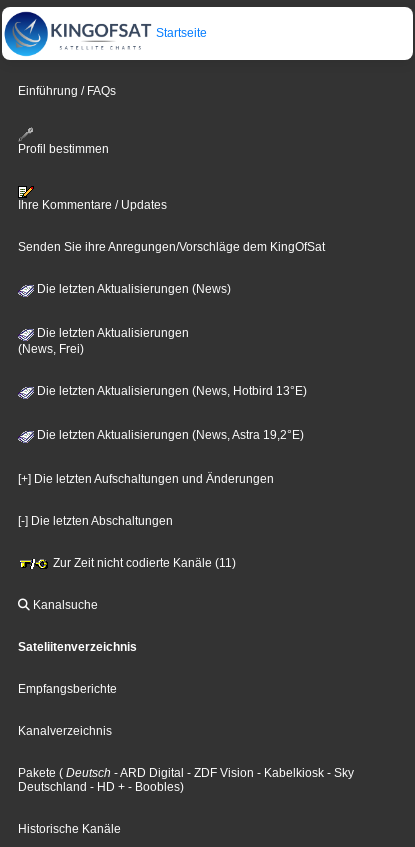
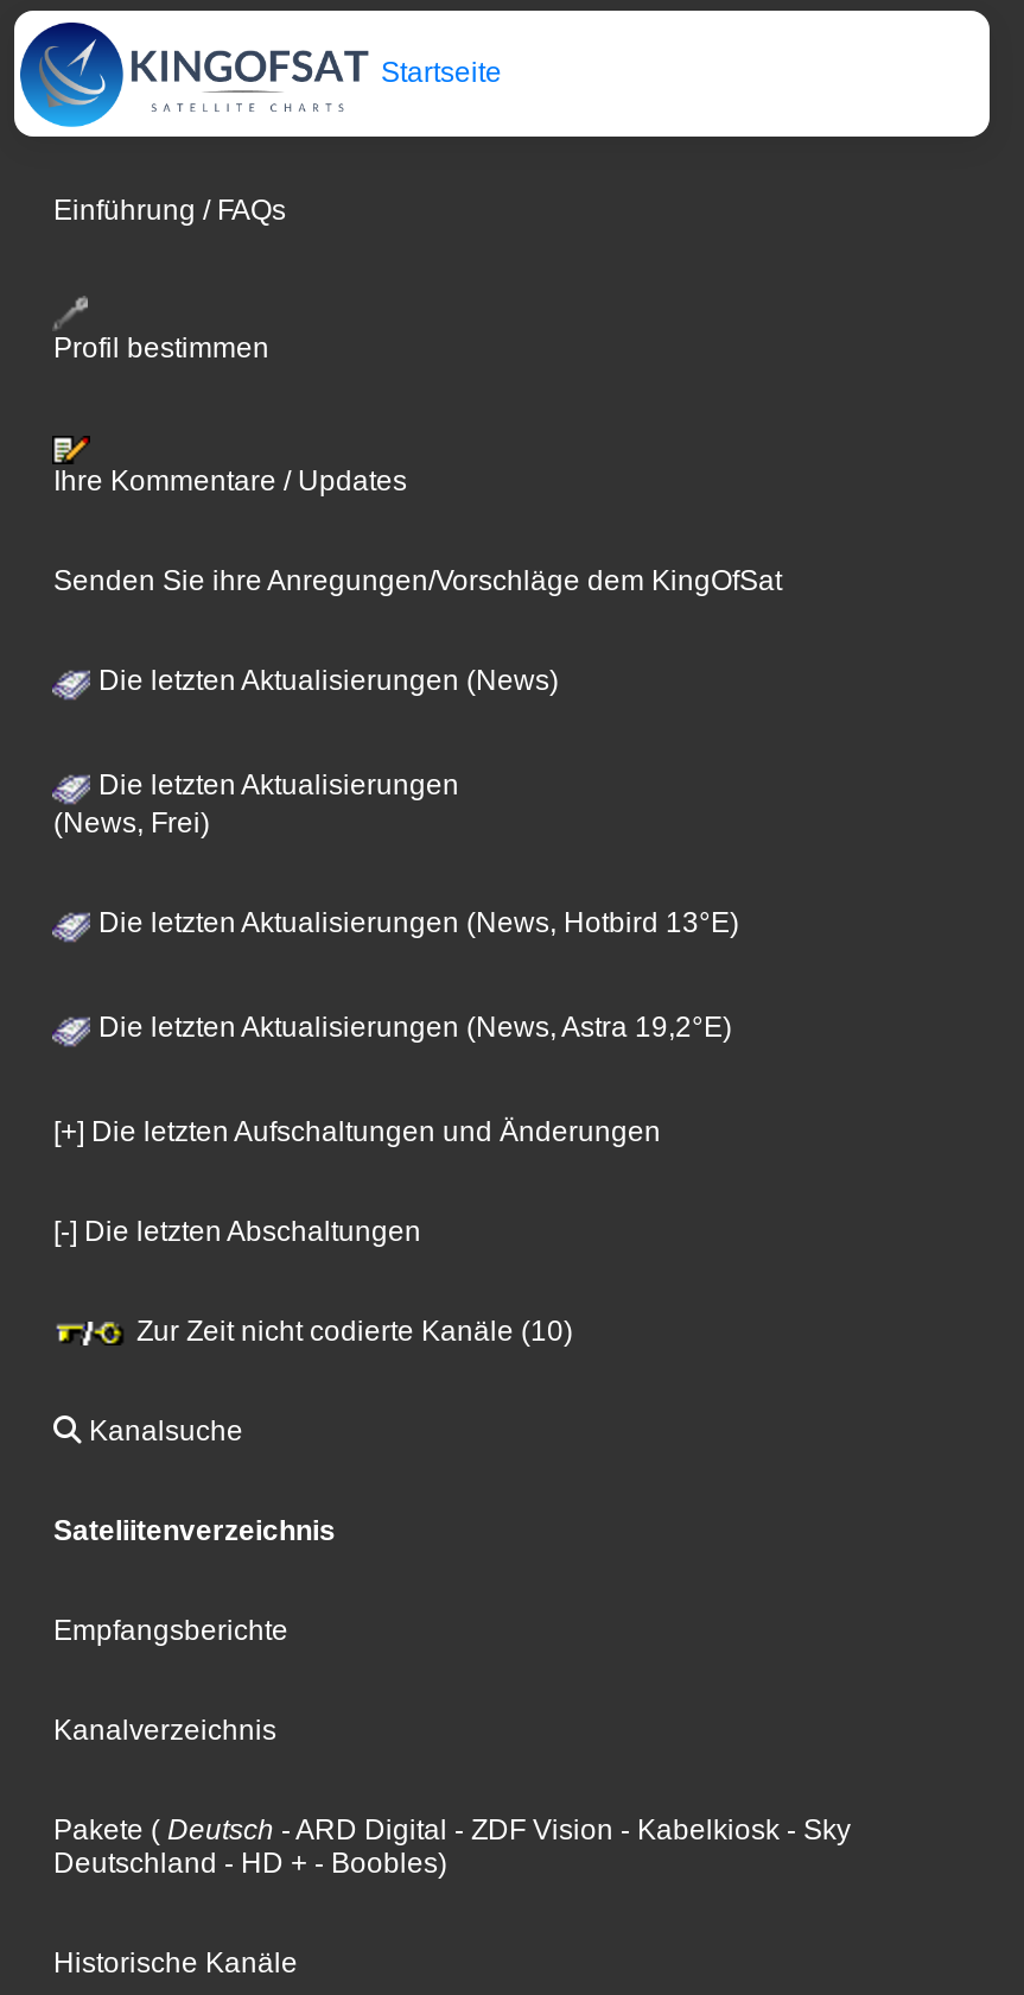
- Zur Zeit nicht codierte Kanäle (11)
+ Zur Zeit nicht codierte Kanäle (10)
